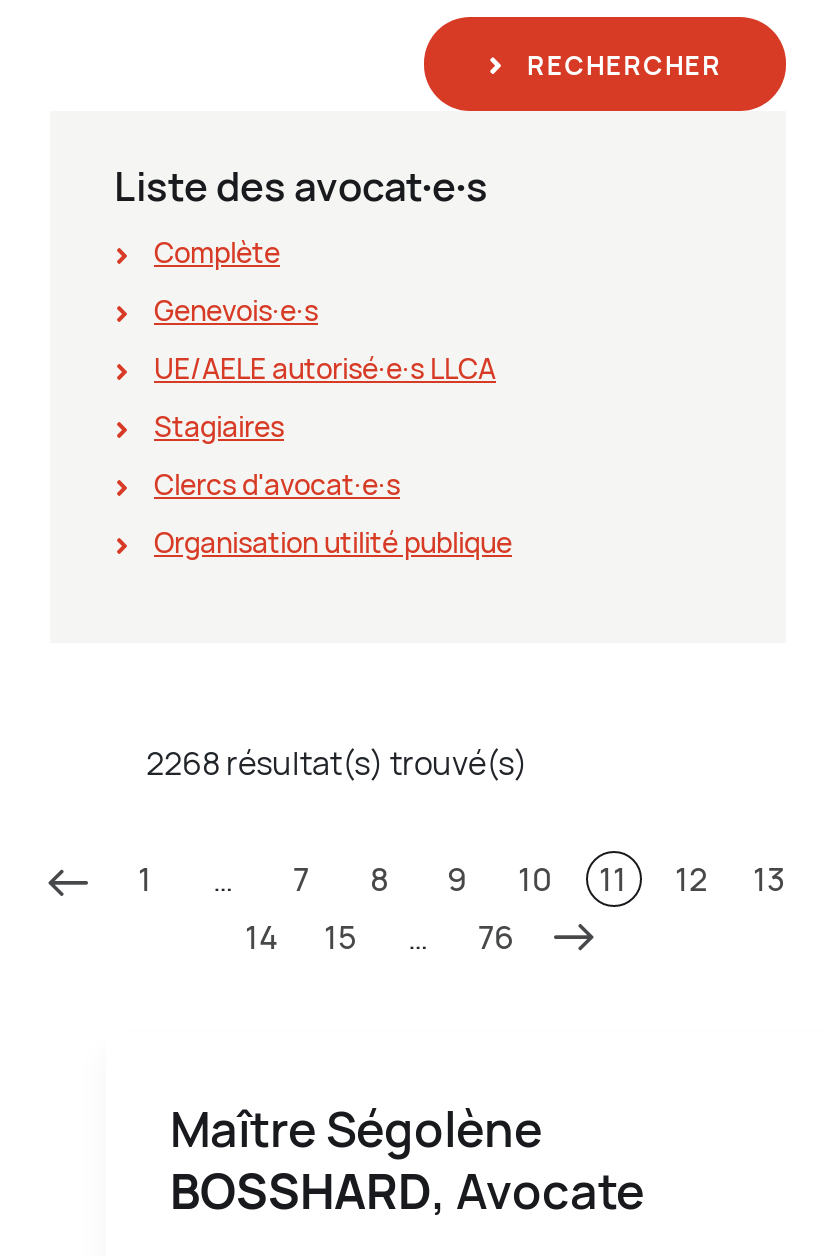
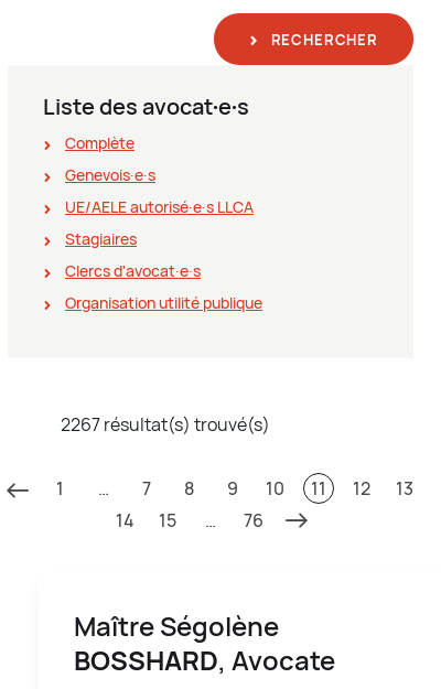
- 2268 résultat(s) trouvé(s)
+ 2267 résultat(s) trouvé(s)
